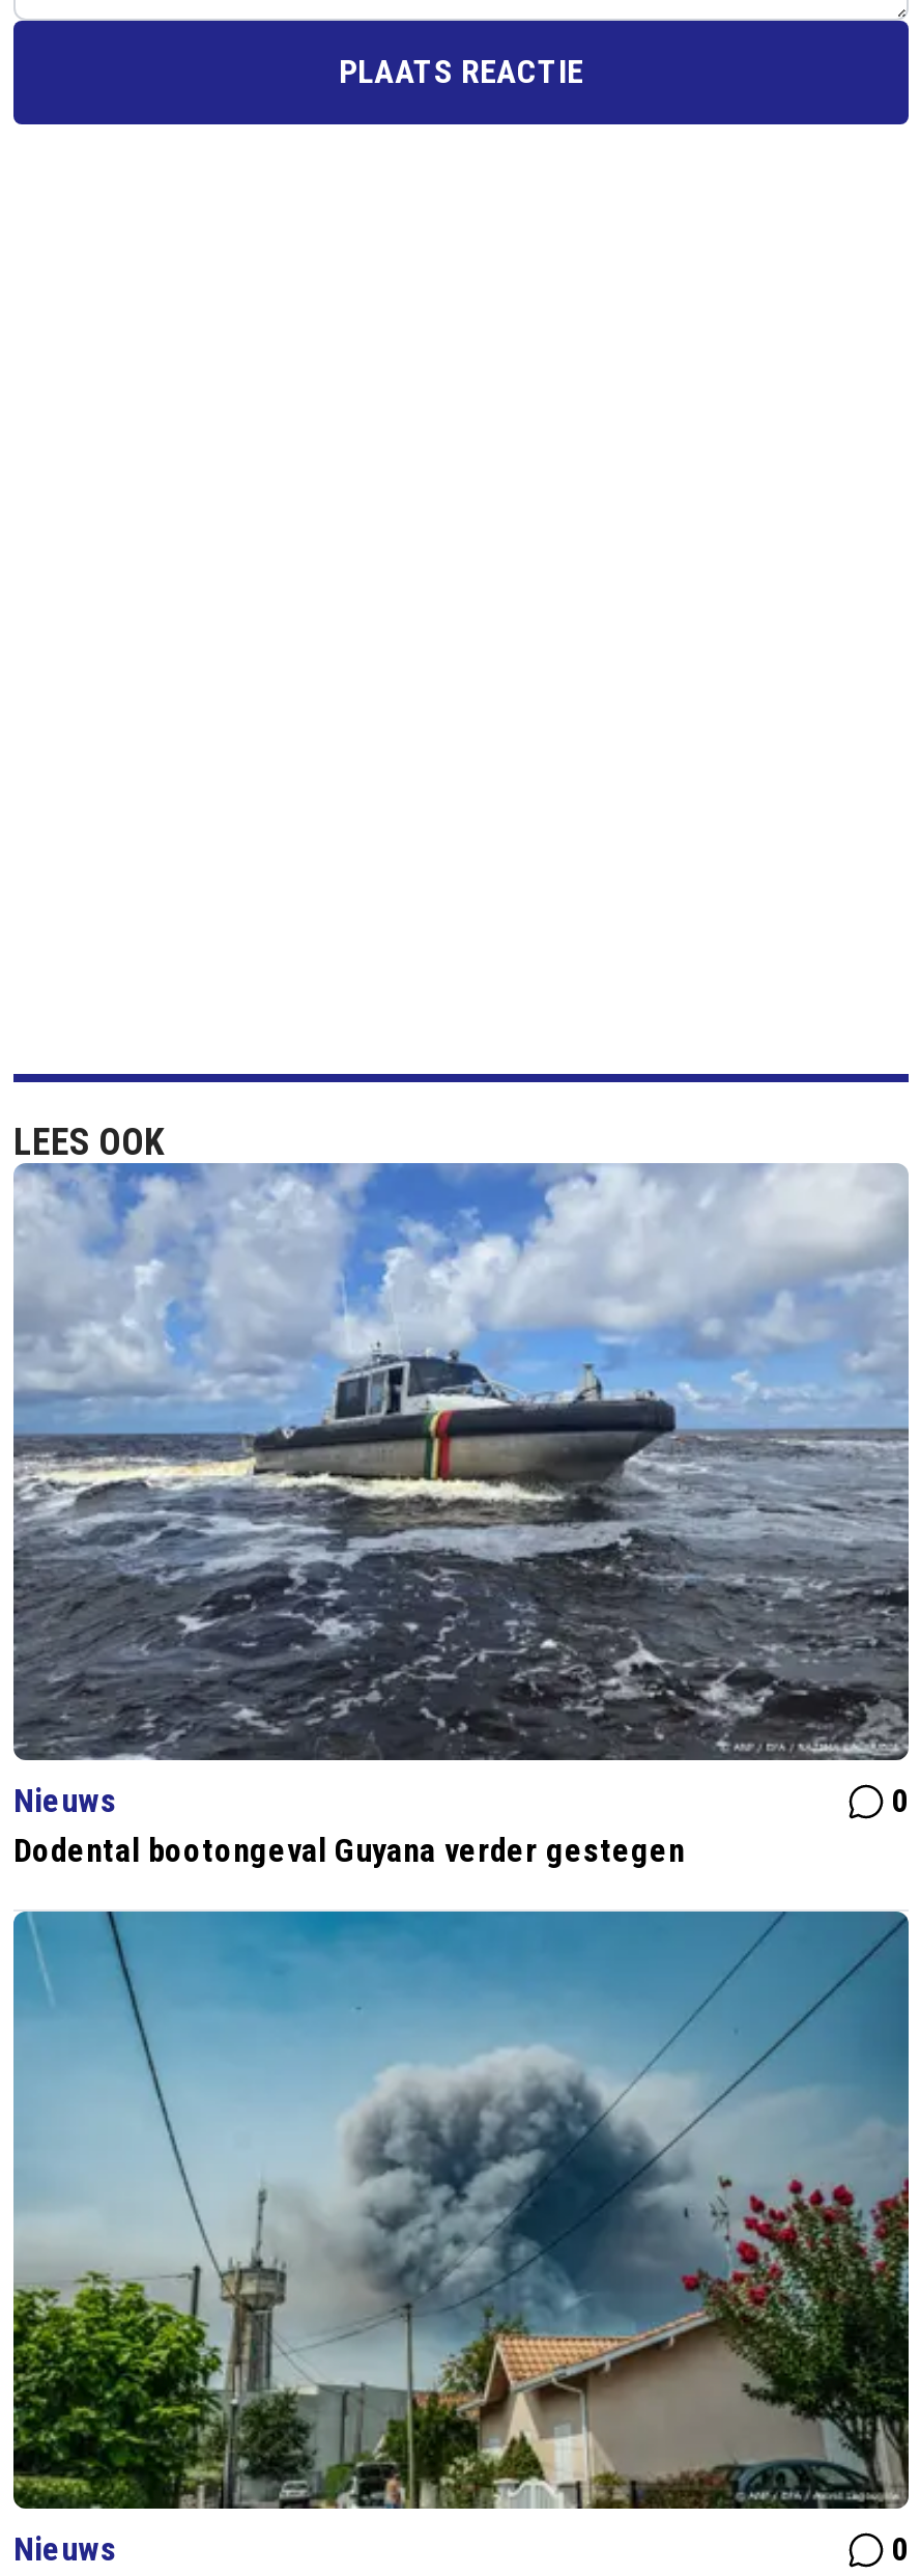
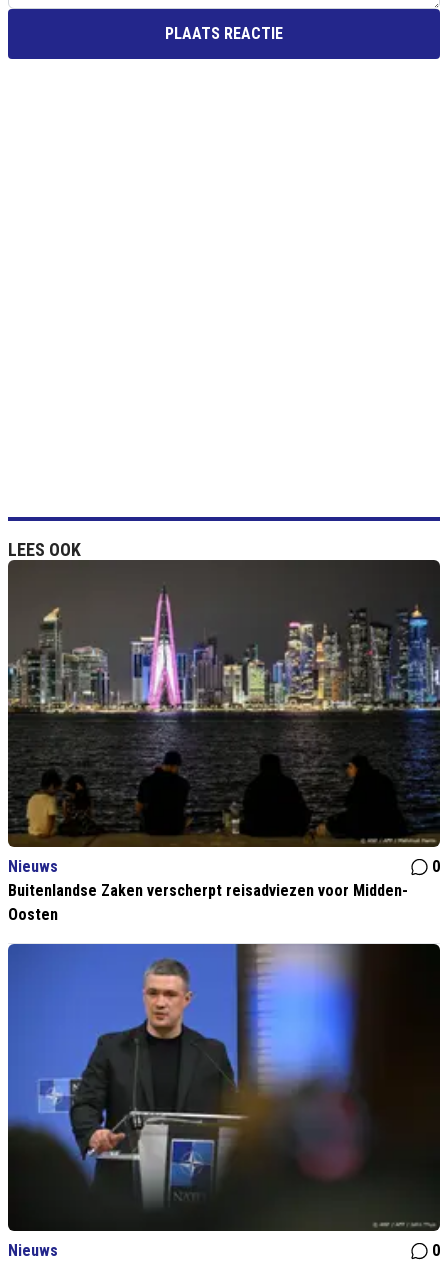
- [image]
- Dodental bootongeval Guyana verder gestegen
+ [image]
+ Buitenlandse Zaken verscherpt reisadviezen voor Midden-
+ Oosten

- [image]
+ [image]
